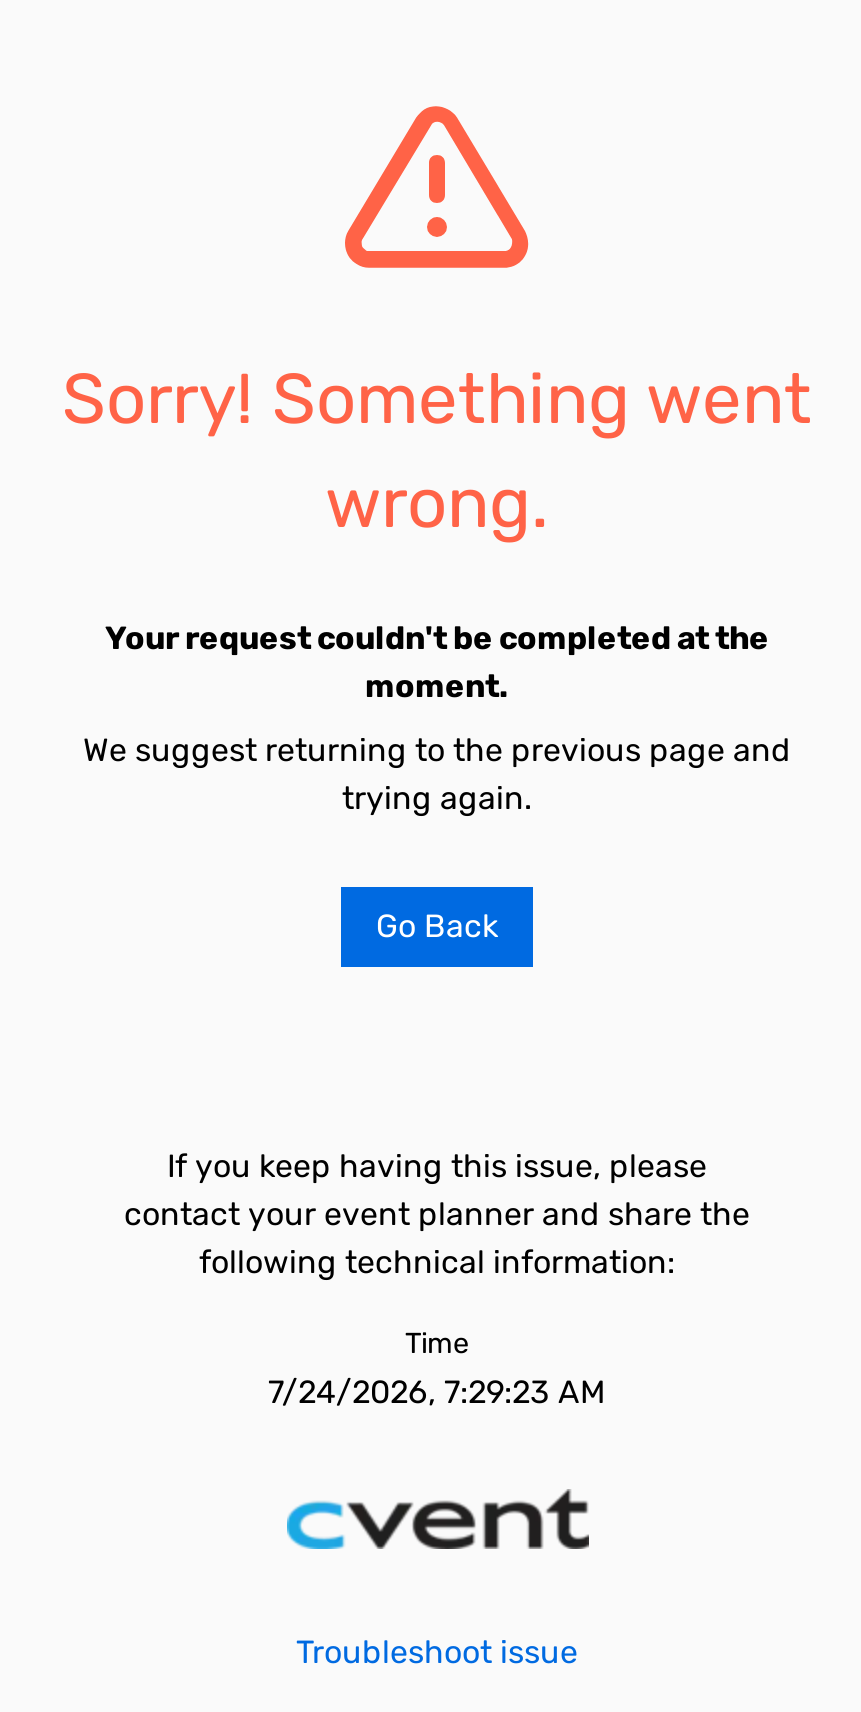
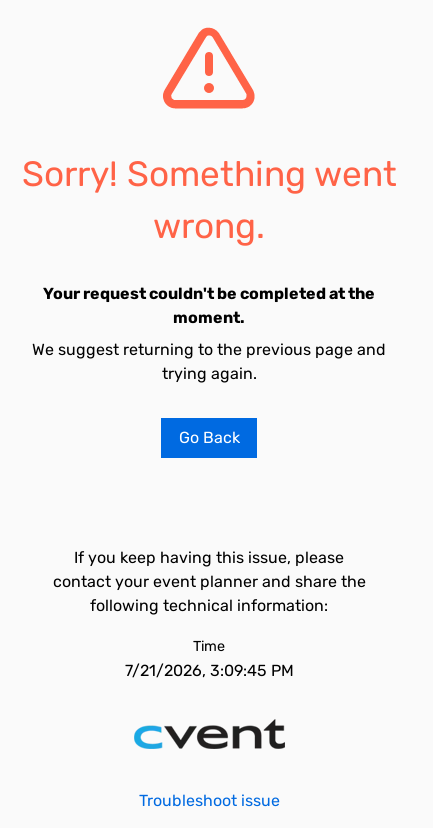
- 7/24/2026, 7:29:23 AM
+ 7/21/2026, 3:09:45 PM
